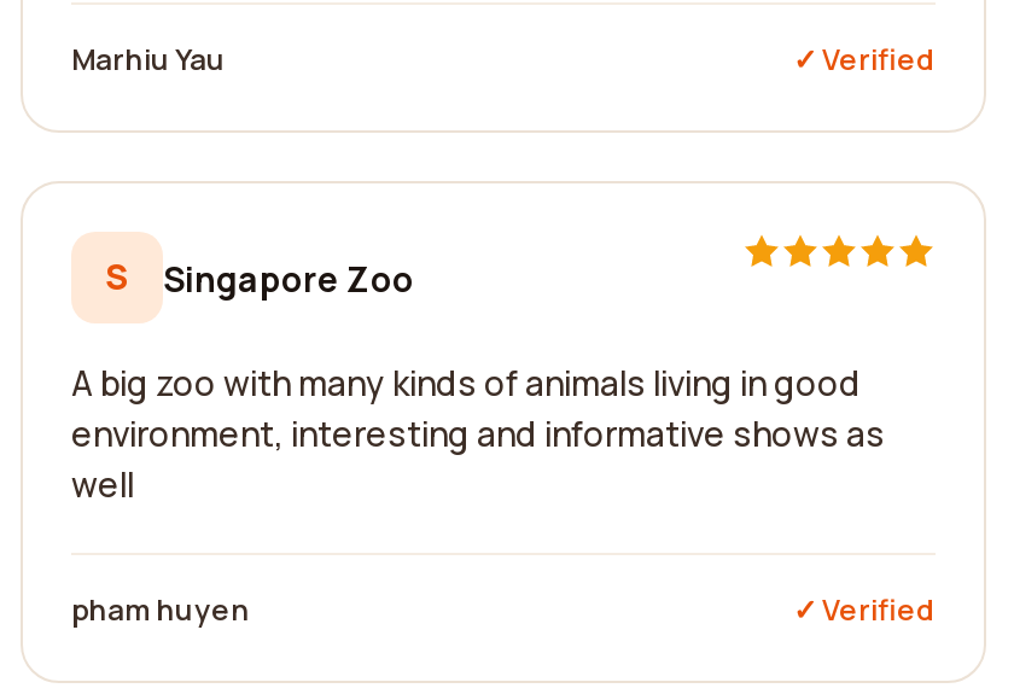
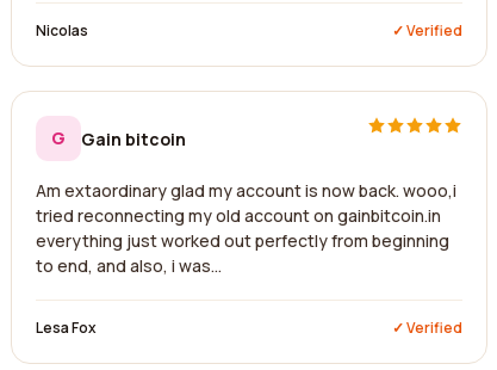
- Marhiu Yau
+ Nicolas

- S
- Singapore Zoo
+ G
+ Gain bitcoin

- A big zoo with many kinds of animals living in good
- environment, interesting and informative shows as
- well
+ Am extaordinary glad my account is now back. wooo,i
+ tried reconnecting my old account on gainbitcoin.in
+ everything just worked out perfectly from beginning
+ to end, and also, i was...

- pham huyen
+ Lesa Fox
